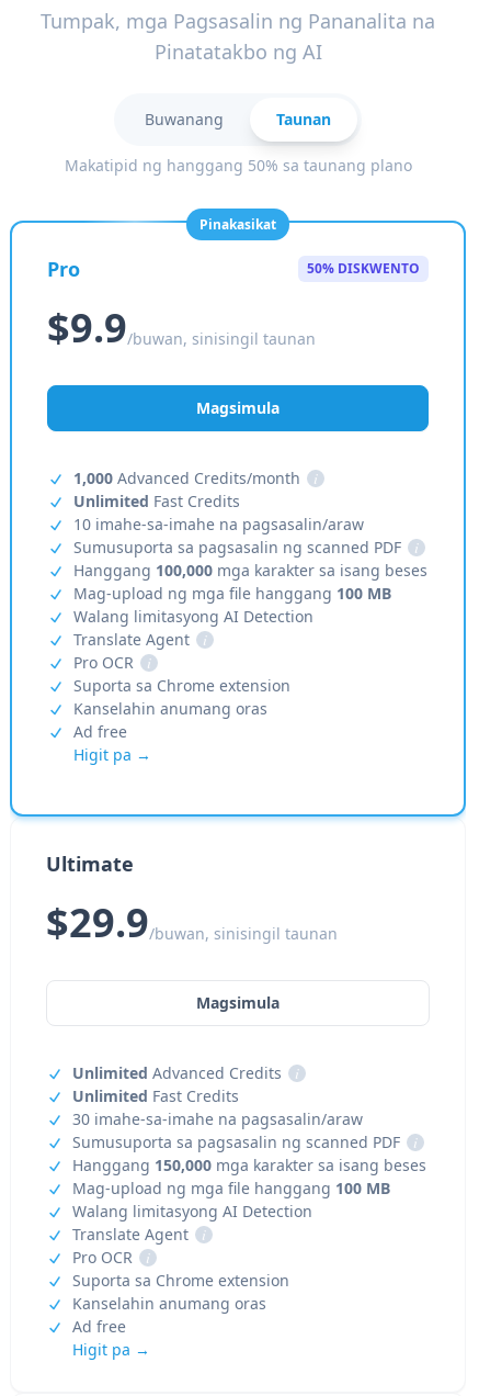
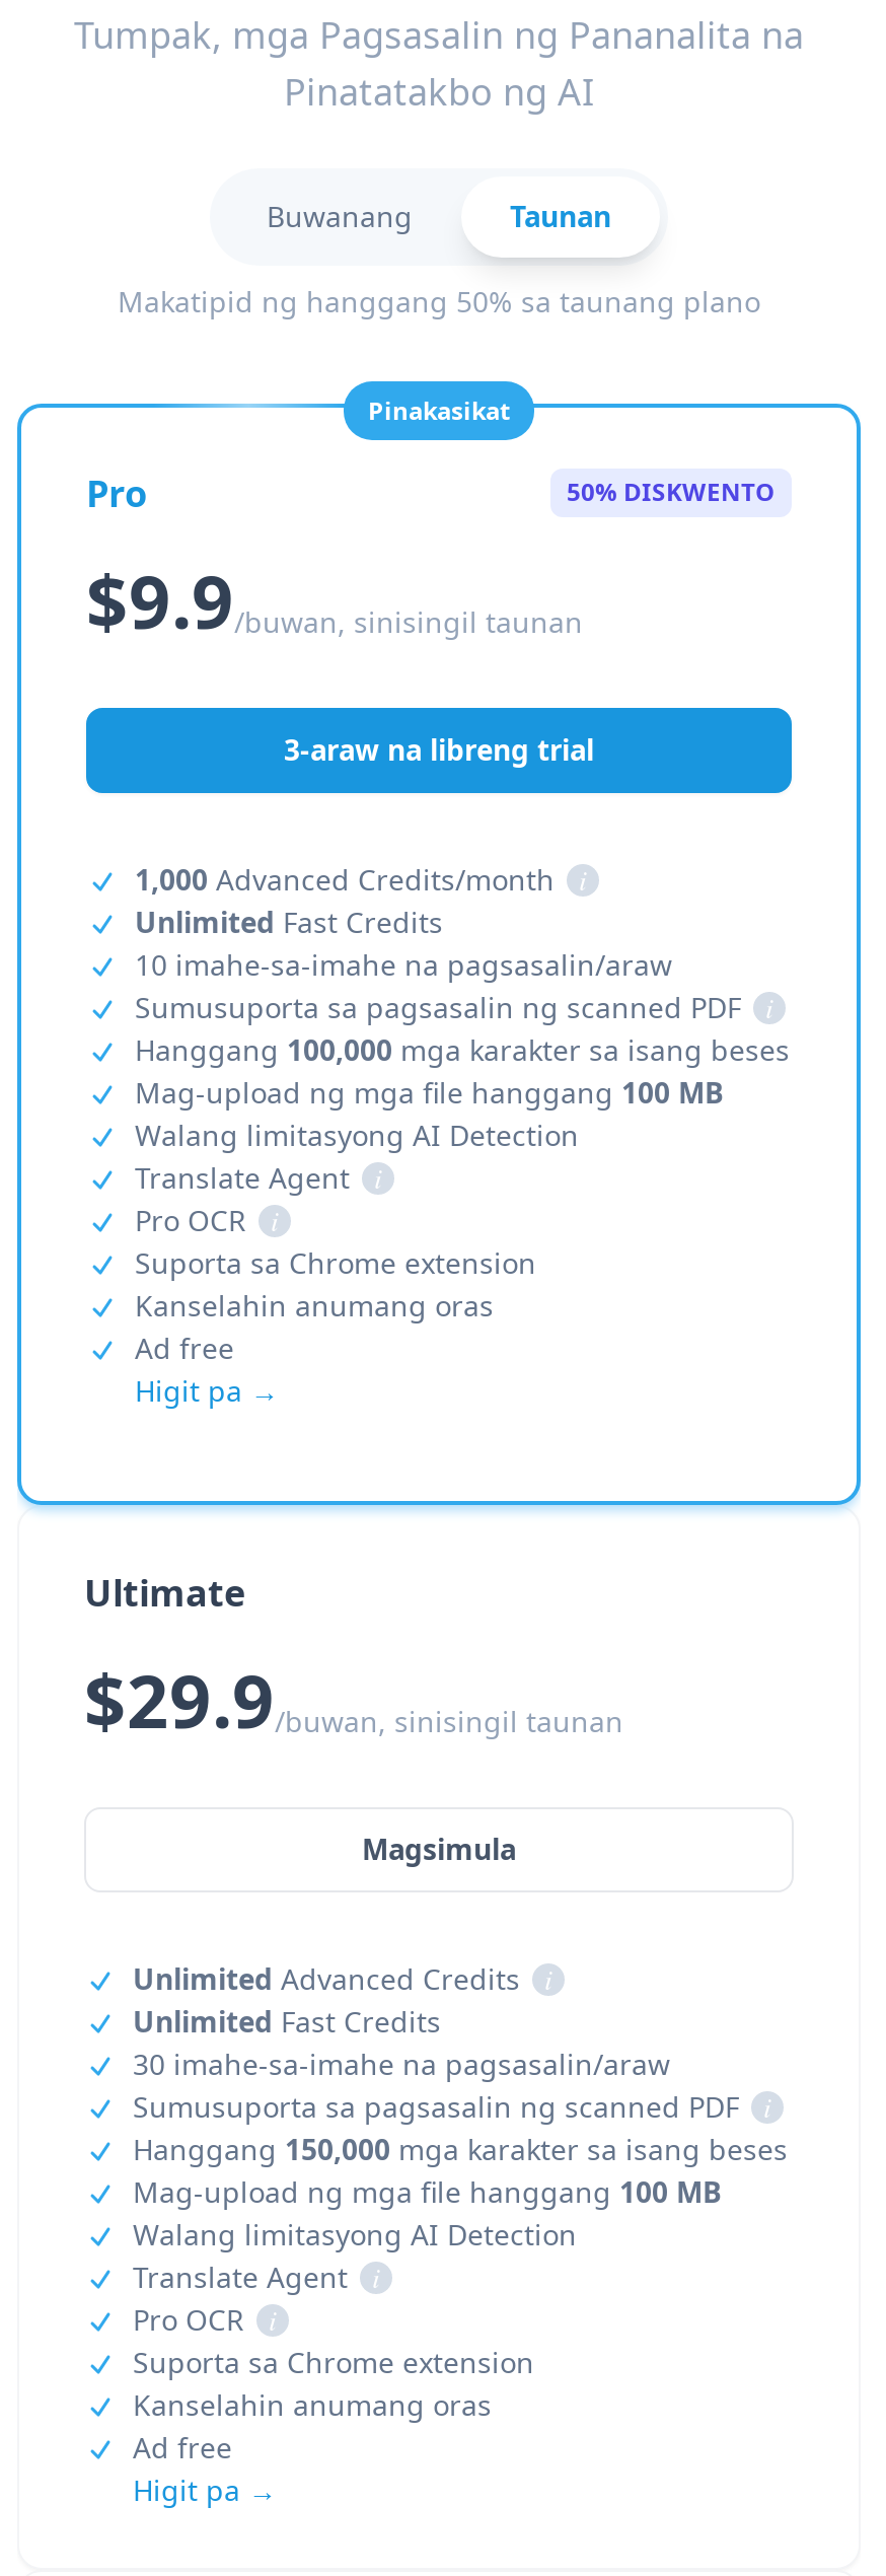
- Magsimula
+ 3-araw na libreng trial
